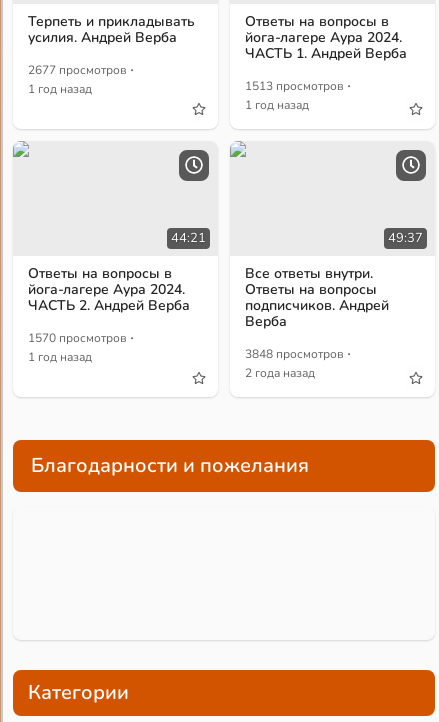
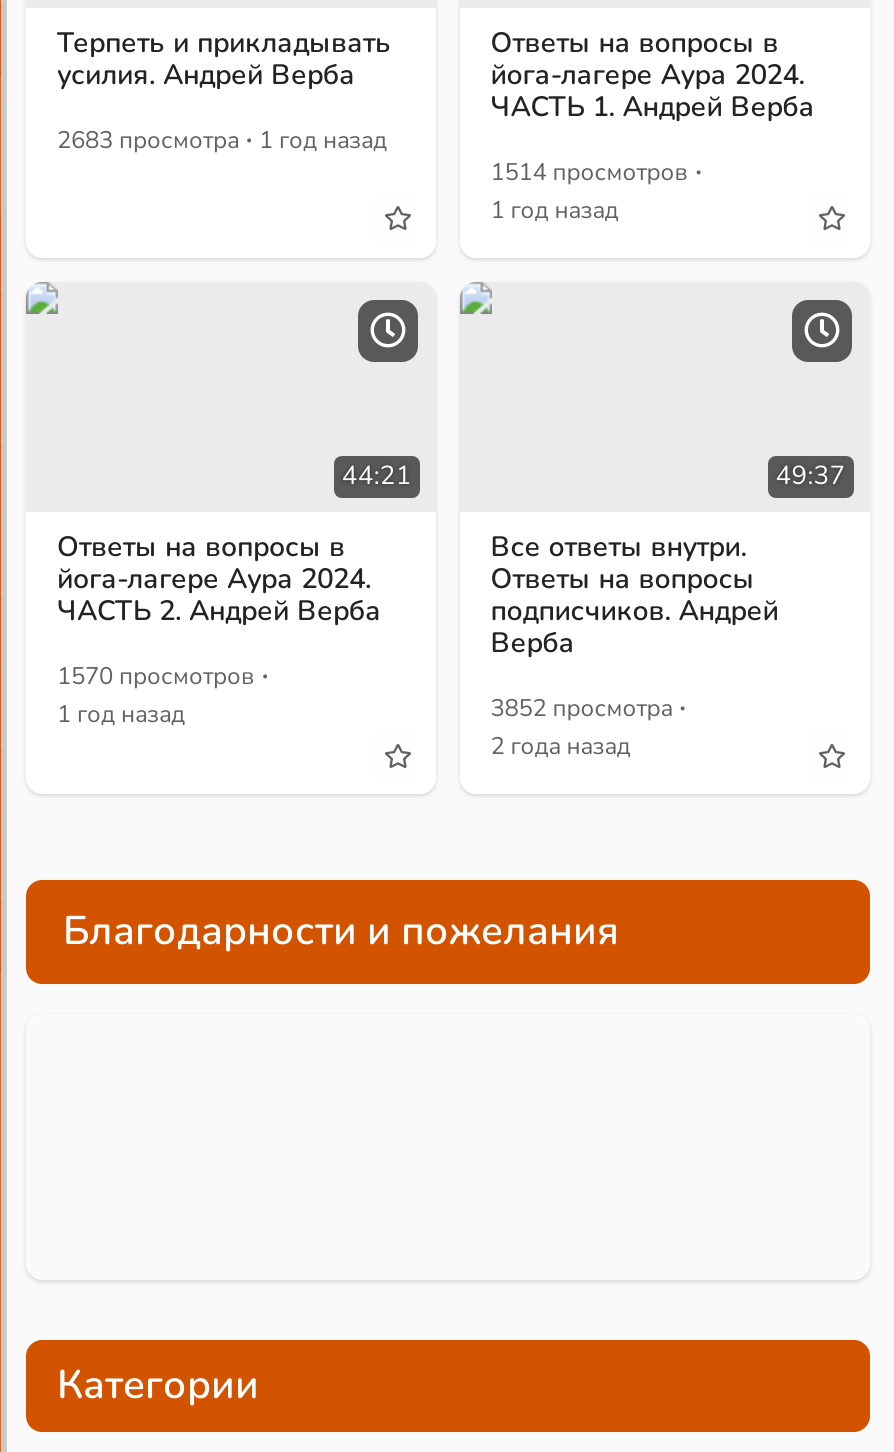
- 2677 просмотров ·
- 1 год назад
+ 2683 просмотра · 1 год назад

- 1513 просмотров ·
+ 1514 просмотров ·

- 3848 просмотров ·
+ 3852 просмотра ·
